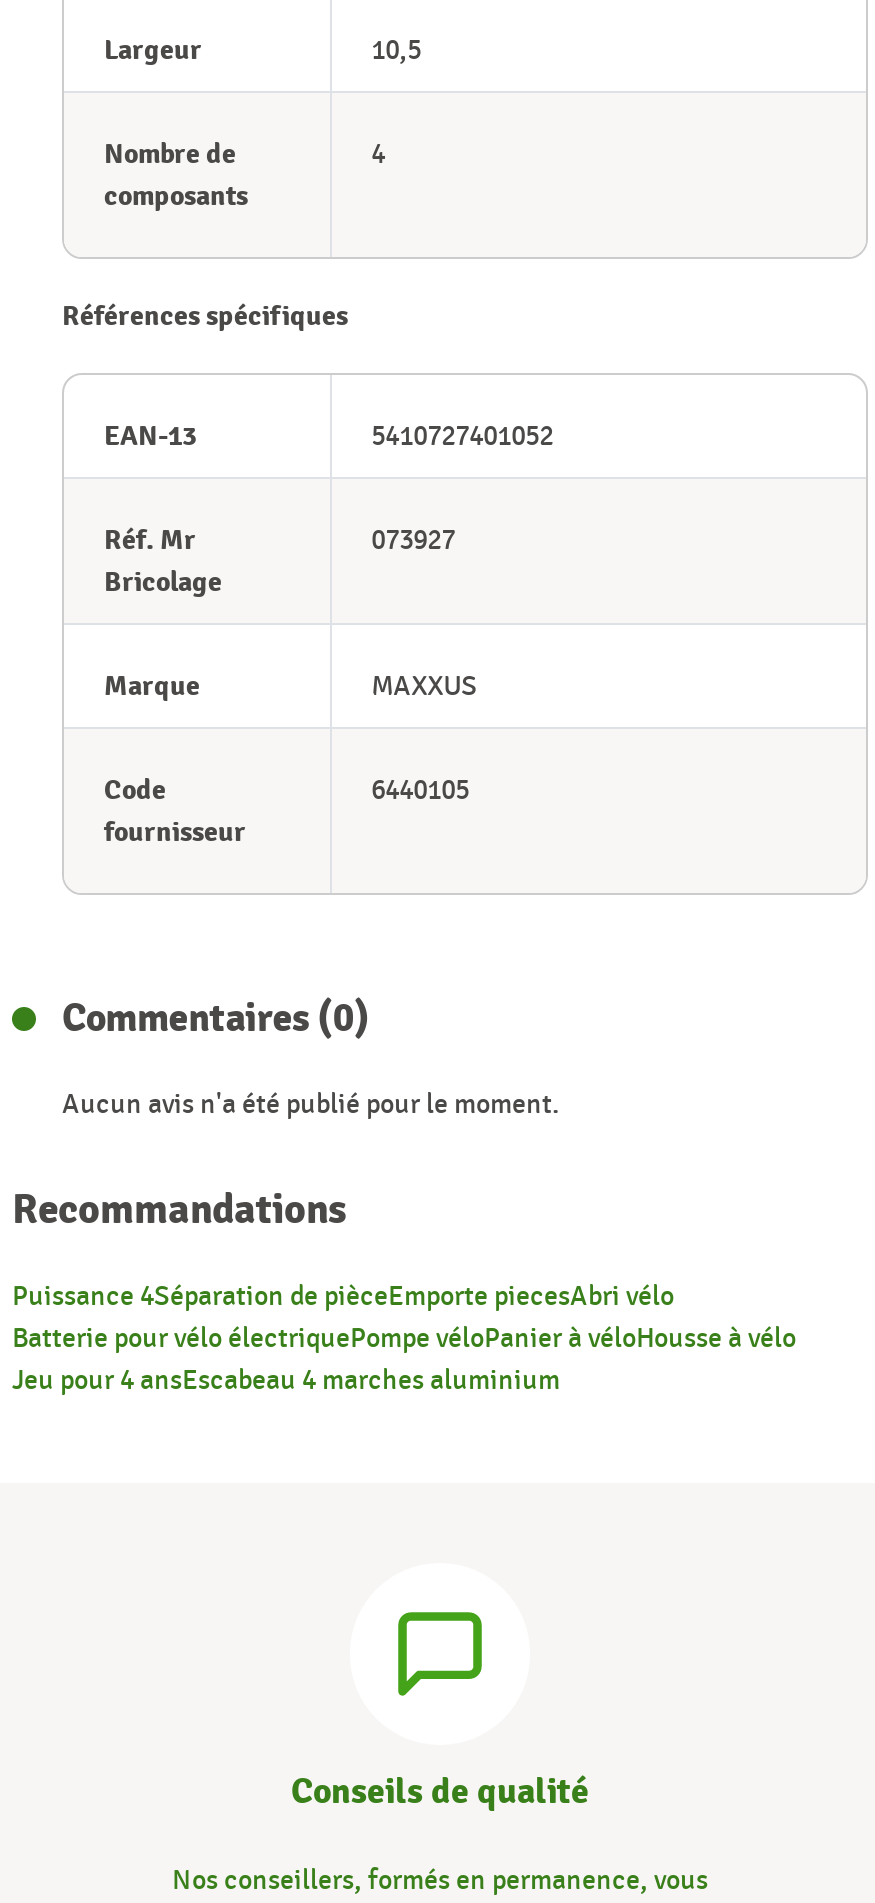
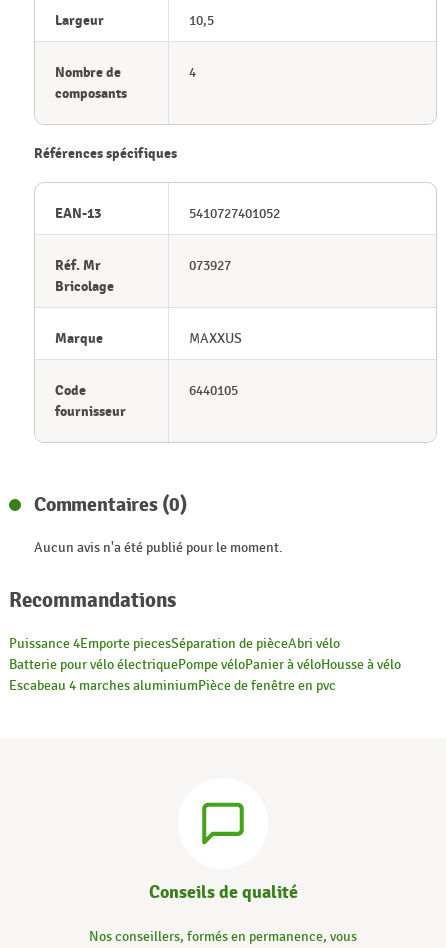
- Puissance 4Séparation de pièceEmporte piecesAbri vélo
+ Puissance 4Emporte piecesSéparation de pièceAbri vélo

- Jeu pour 4 ansEscabeau 4 marches aluminium
+ Escabeau 4 marches aluminiumPièce de fenêtre en pvc
